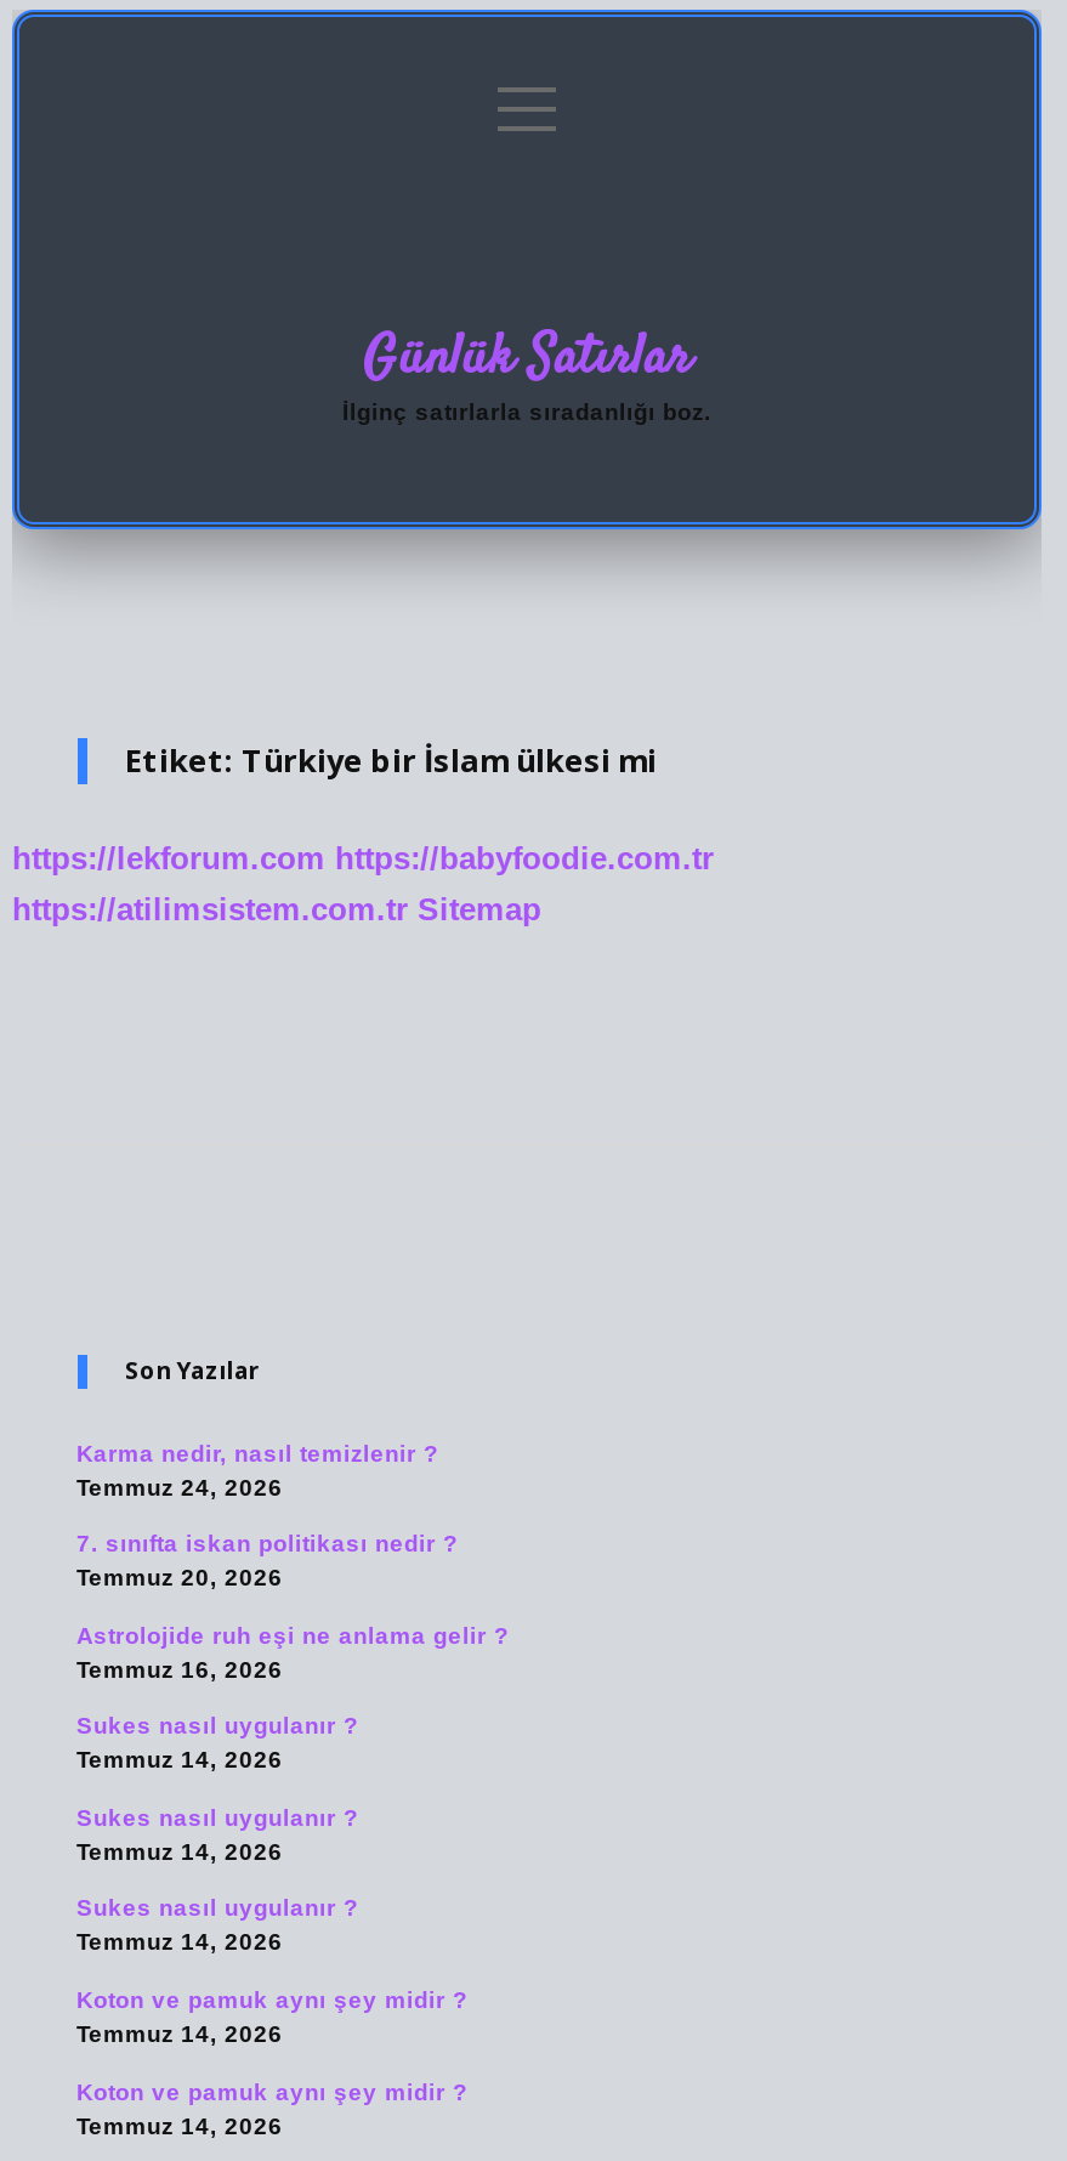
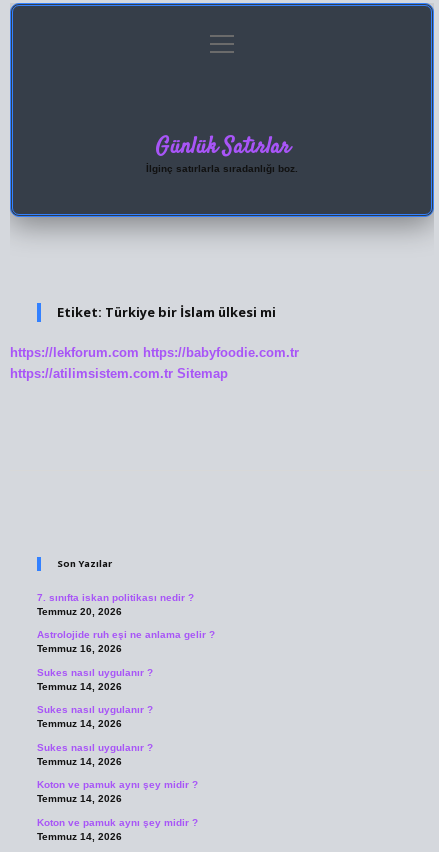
- Karma nedir, nasıl temizlenir ?
- Temmuz 24, 2026
